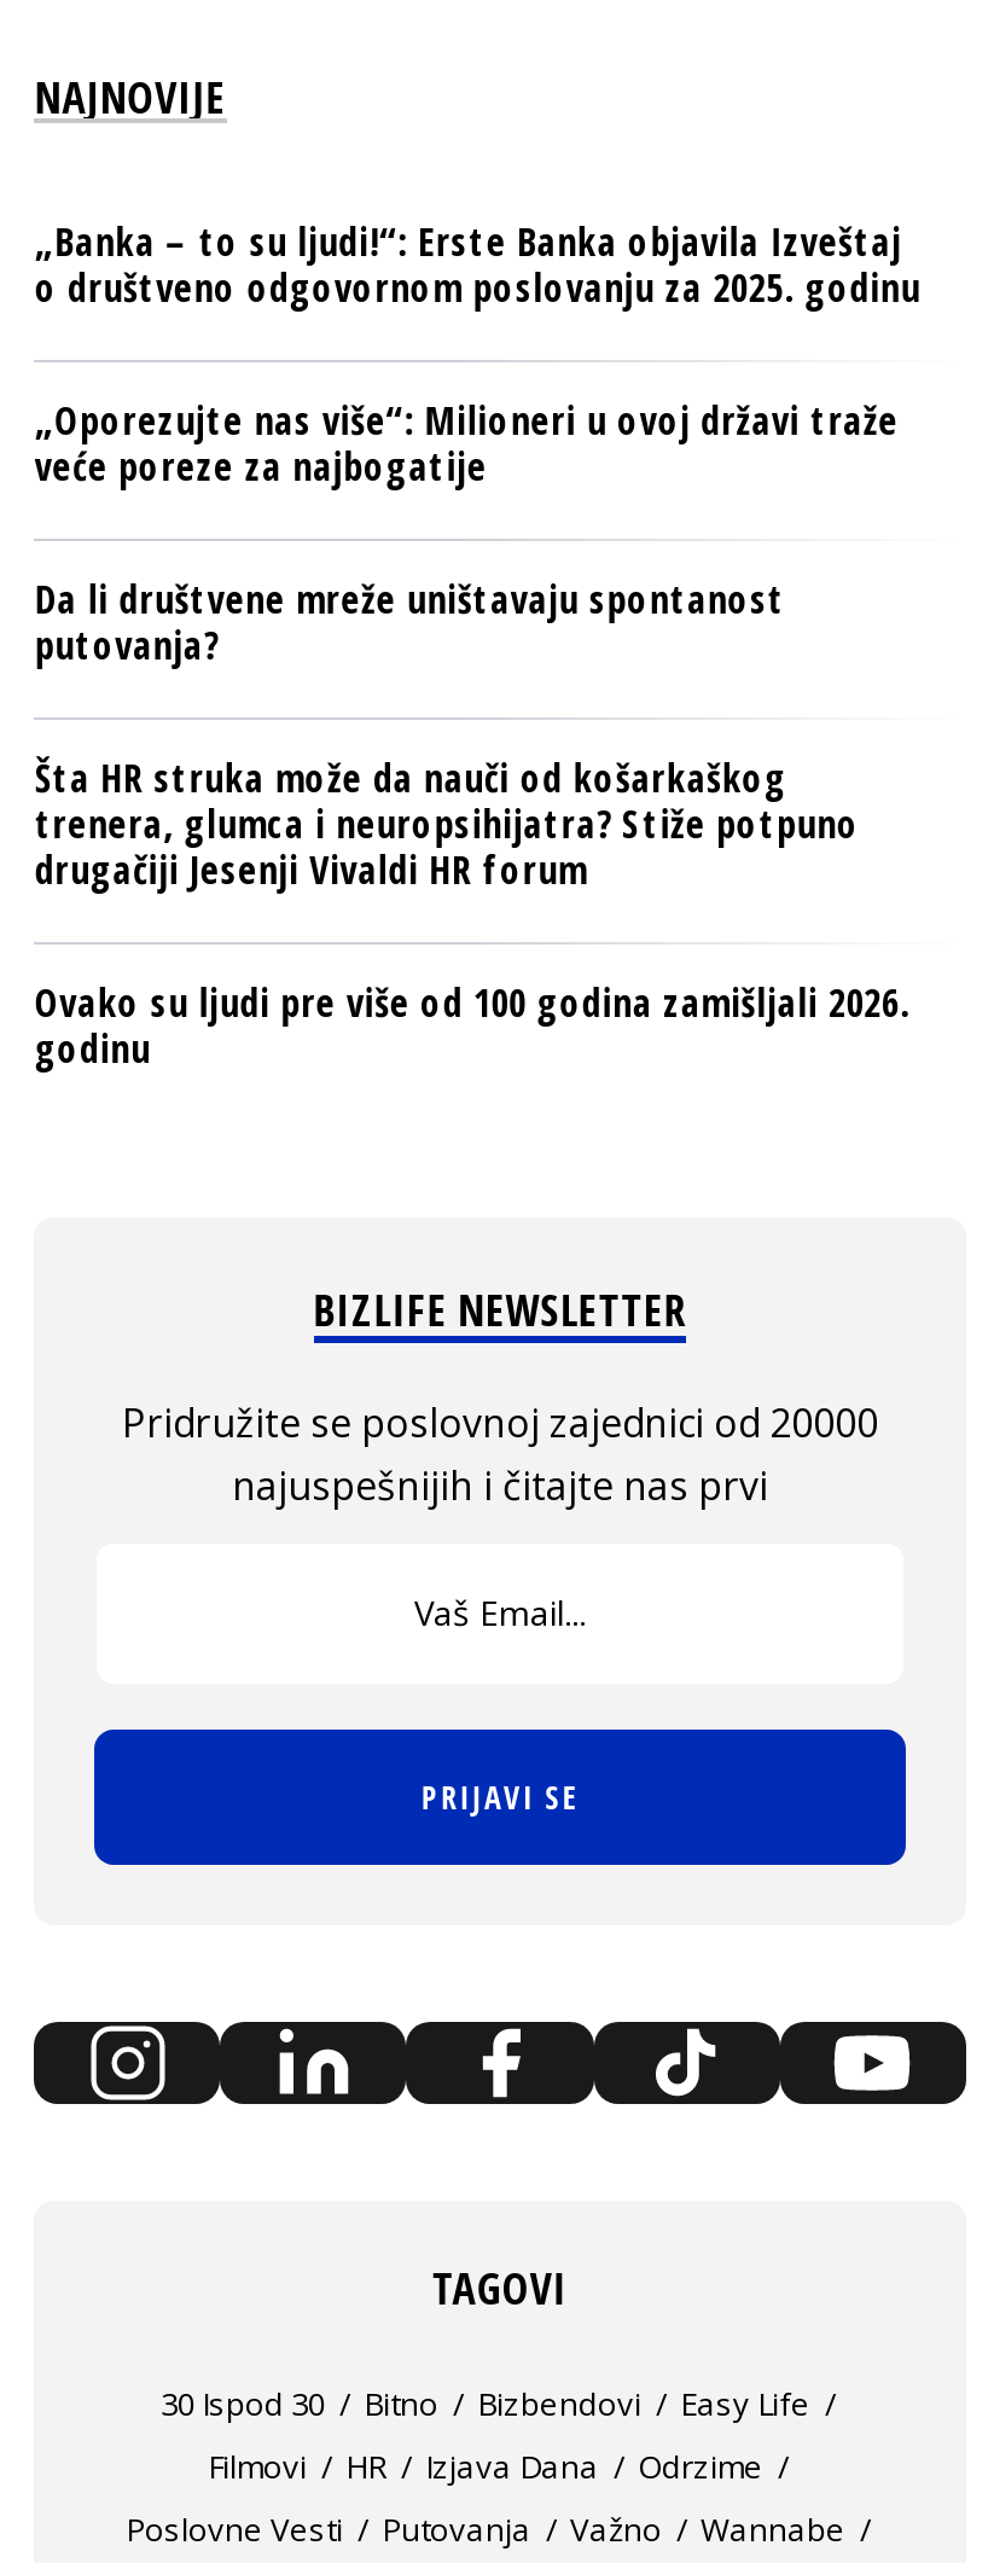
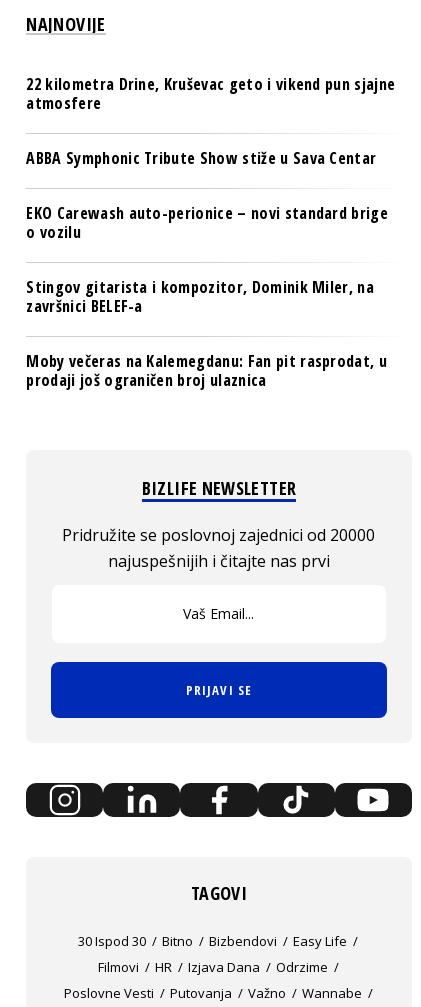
- „Banka – to su ljudi!“: Erste Banka objavila Izveštaj
- o društveno odgovornom poslovanju za 2025. godinu
+ 22 kilometra Drine, Kruševac geto i vikend pun sjajne
+ atmosfere

- „Oporezujte nas više“: Milioneri u ovoj državi traže
- veće poreze za najbogatije
+ ABBA Symphonic Tribute Show stiže u Sava Centar

- Da li društvene mreže uništavaju spontanost
- putovanja?
+ EKO Carewash auto-perionice – novi standard brige
+ o vozilu

- Šta HR struka može da nauči od košarkaškog
- trenera, glumca i neuropsihijatra? Stiže potpuno
- drugačiji Jesenji Vivaldi HR forum
+ Stingov gitarista i kompozitor, Dominik Miler, na
+ završnici BELEF-a

- Ovako su ljudi pre više od 100 godina zamišljali 2026.
- godinu
+ Moby večeras na Kalemegdanu: Fan pit rasprodat, u
+ prodaji još ograničen broj ulaznica
